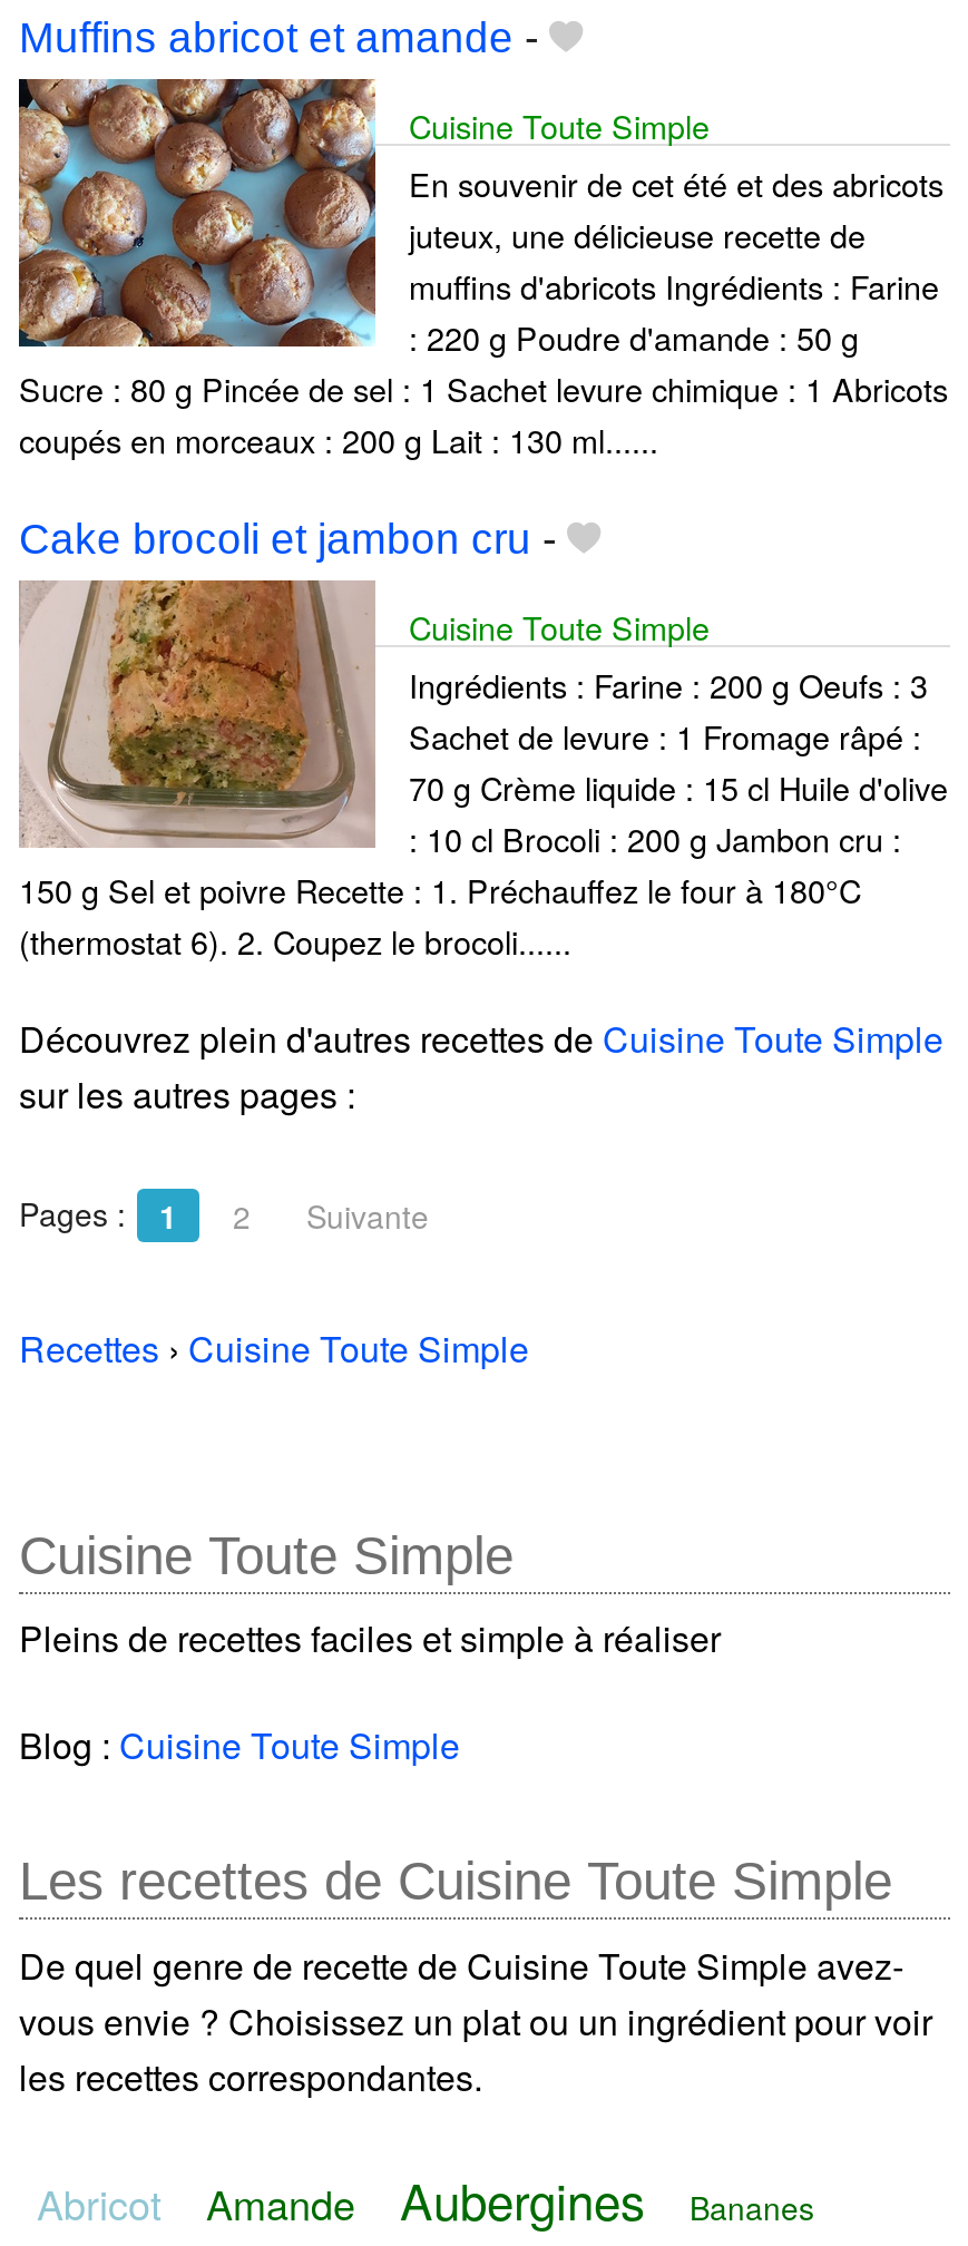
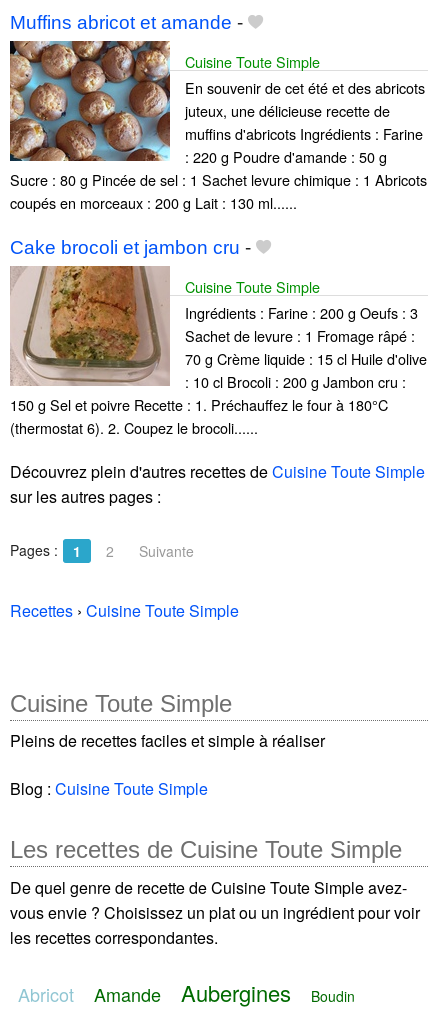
- Bananes
+ Boudin
